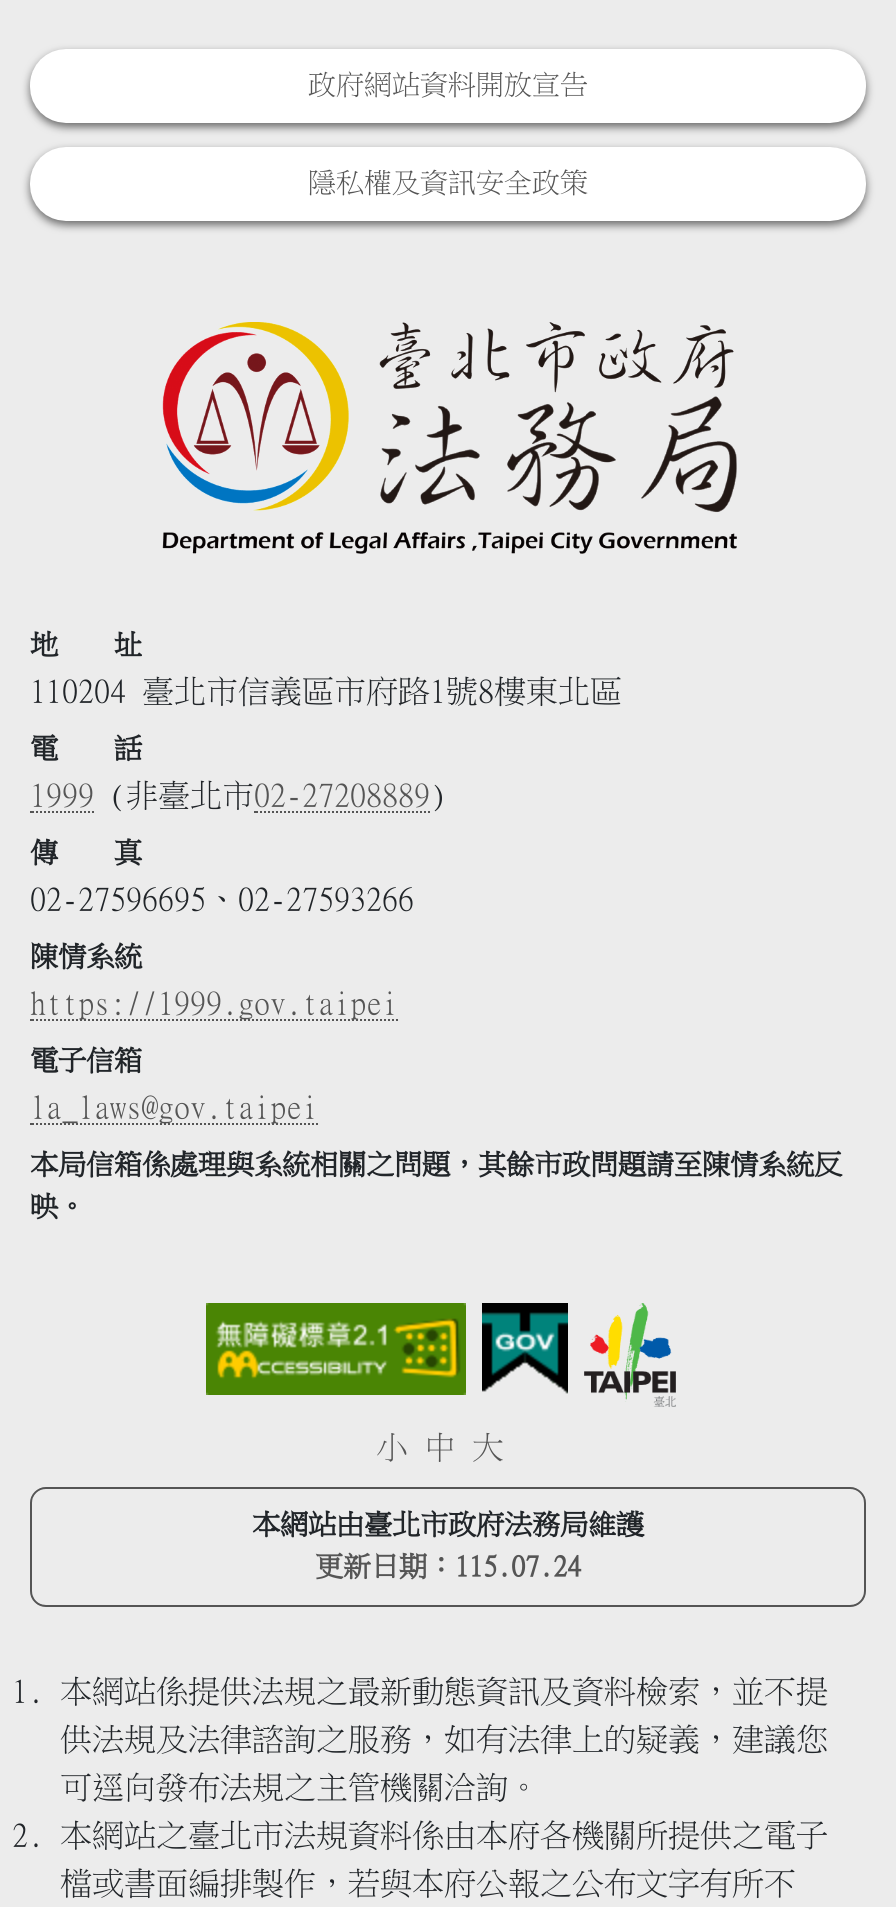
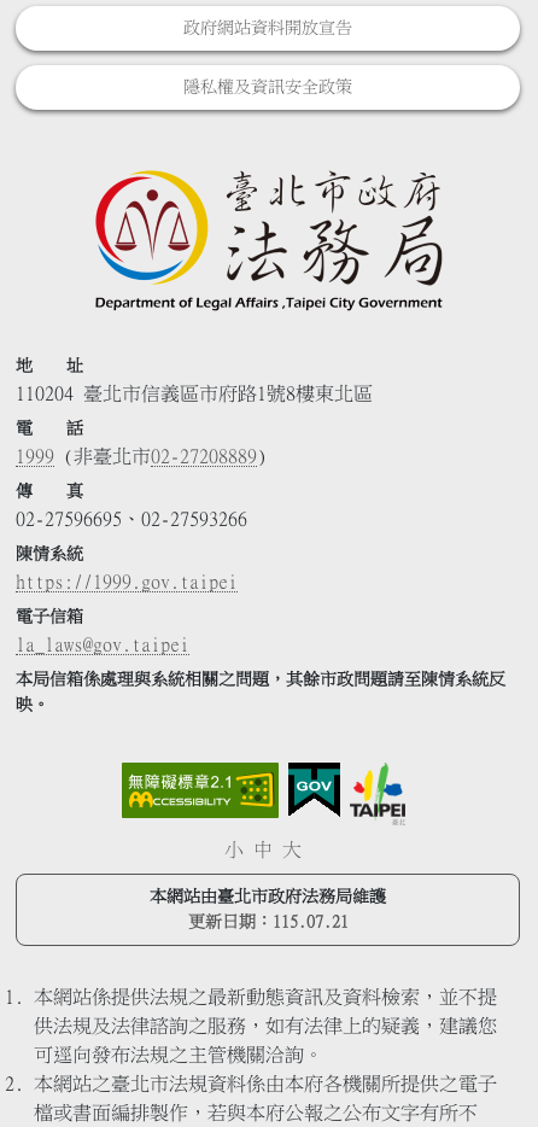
- 更新日期：115.07.24
+ 更新日期：115.07.21
